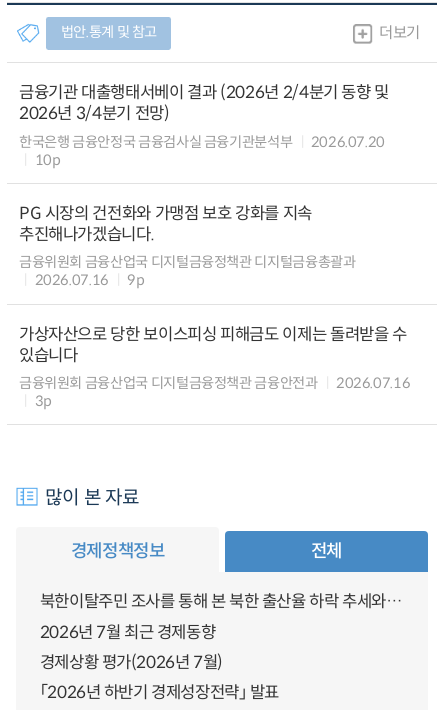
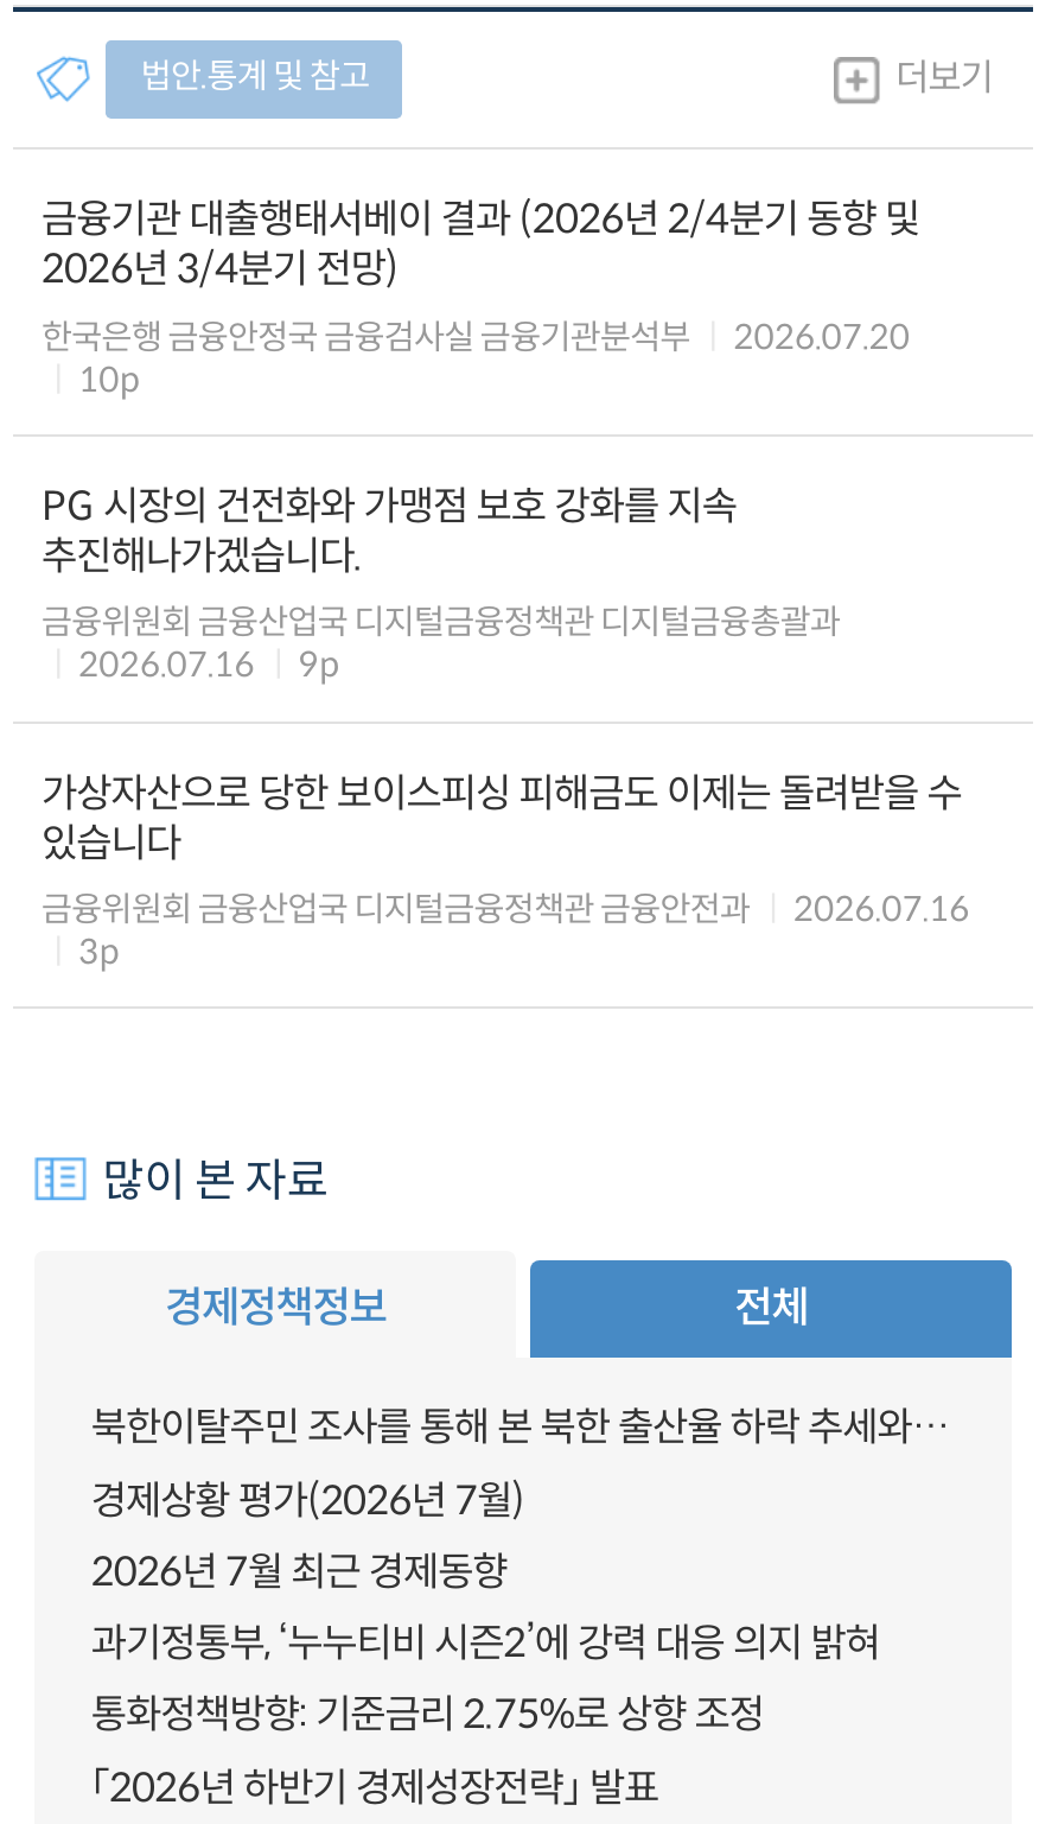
+ 과기정통부, ‘누누티비 시즌2’에 강력 대응 의지 밝혀
+ 통화정책방향: 기준금리 2.75%로 상향 조정

moved up: 경제상황 평가(2026년 7월)
